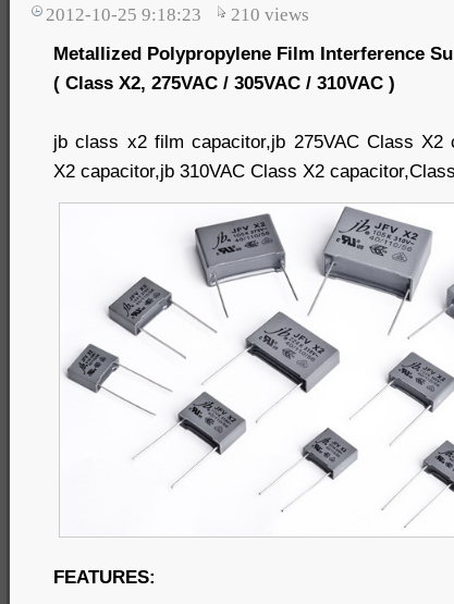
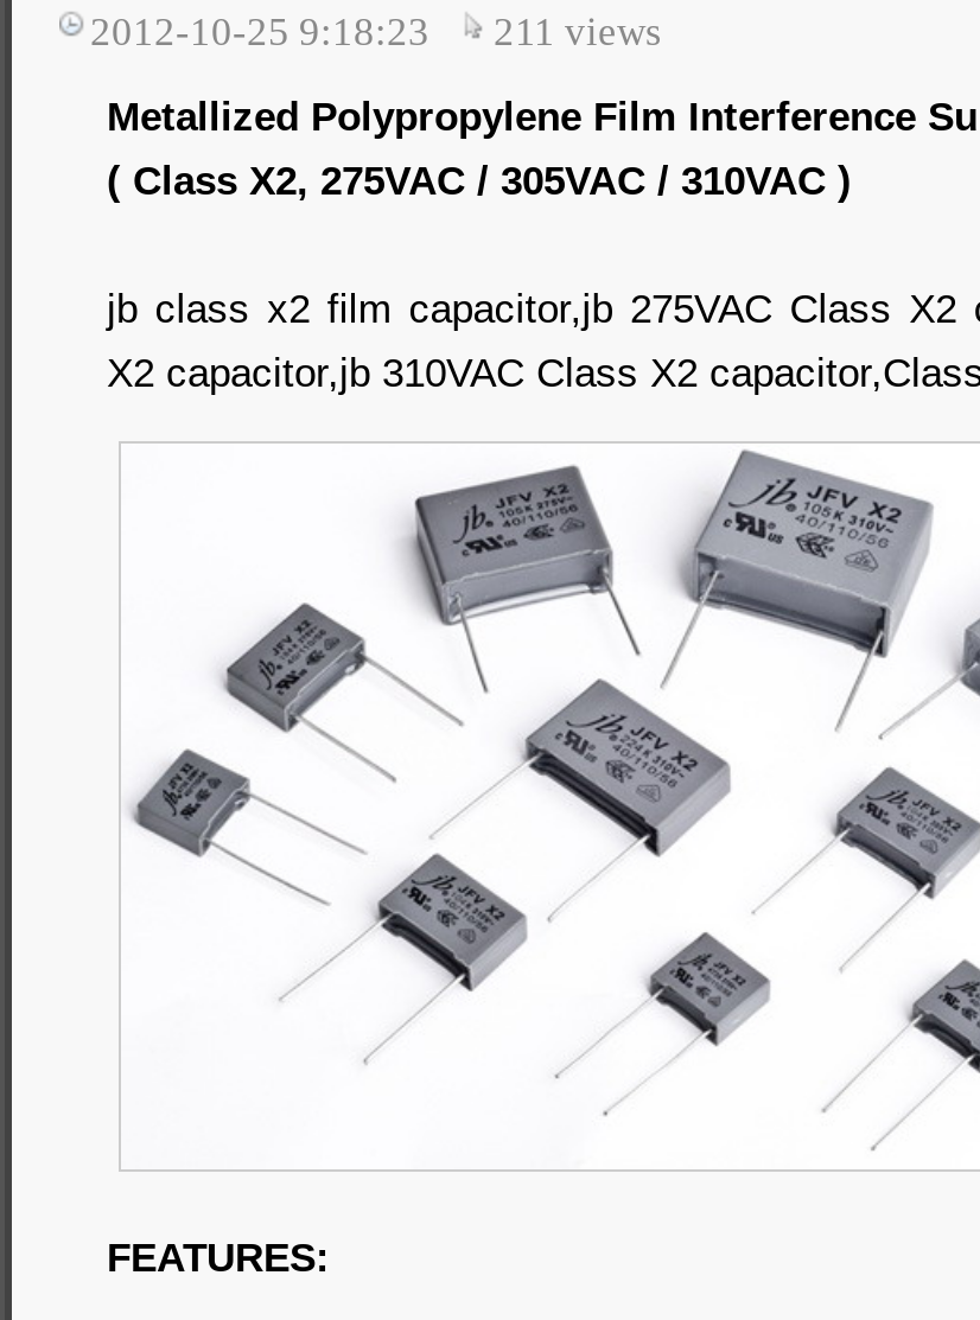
- 2012-10-25 9:18:23 210 views
+ 2012-10-25 9:18:23 211 views
